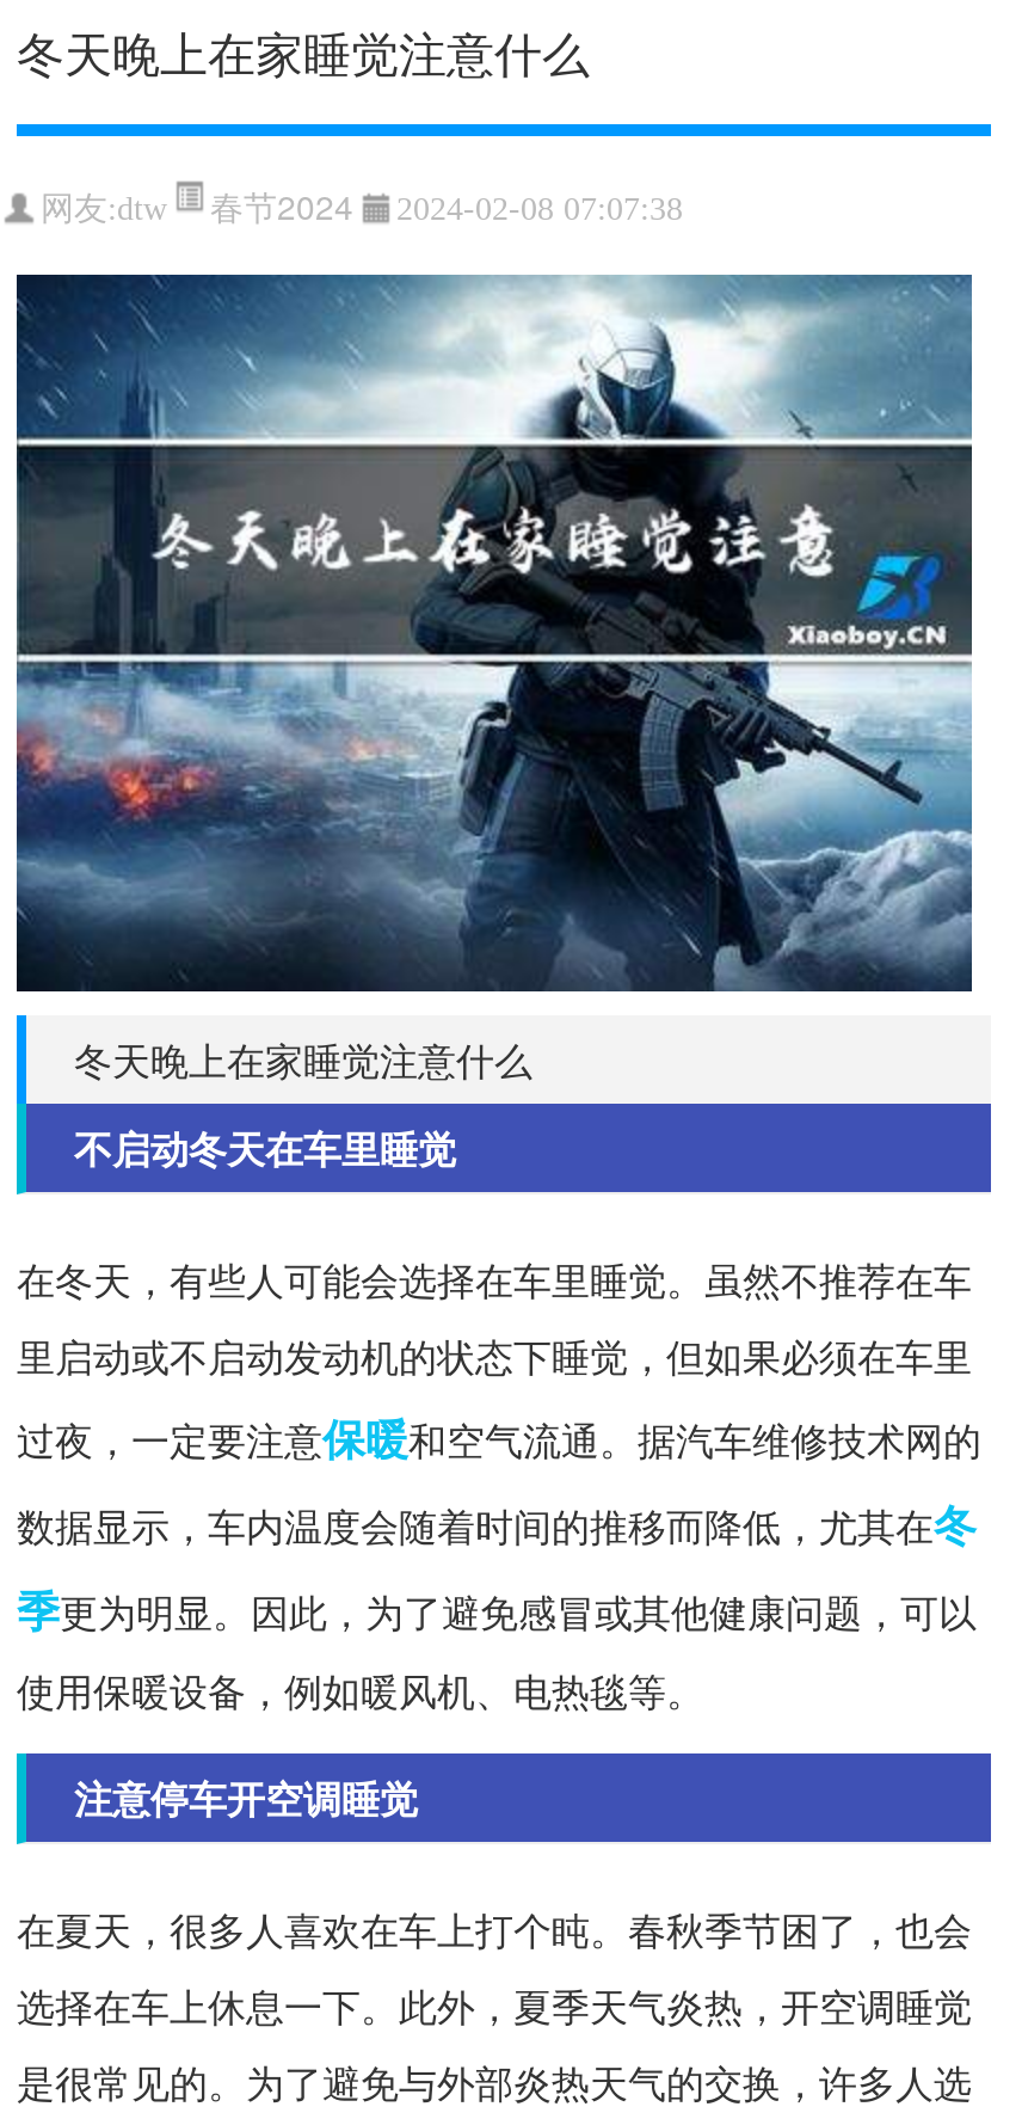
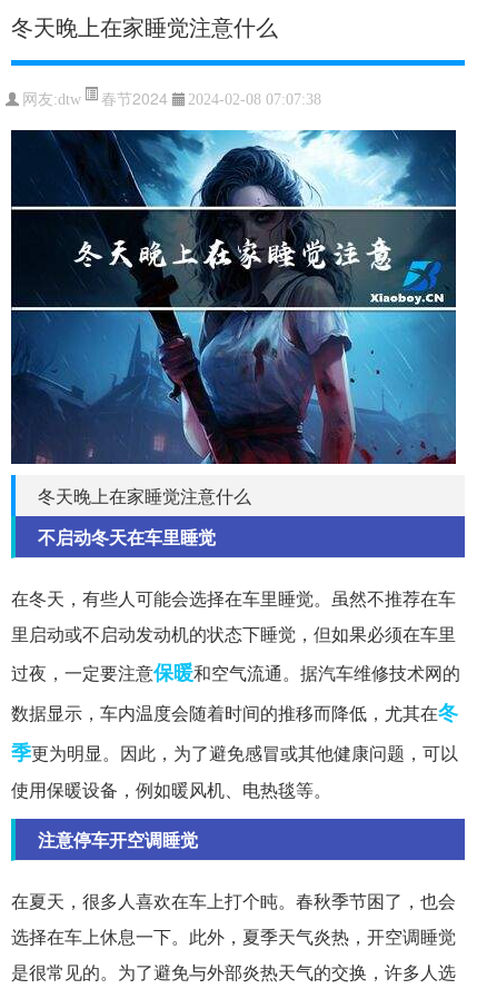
- [image]
+ [image]
